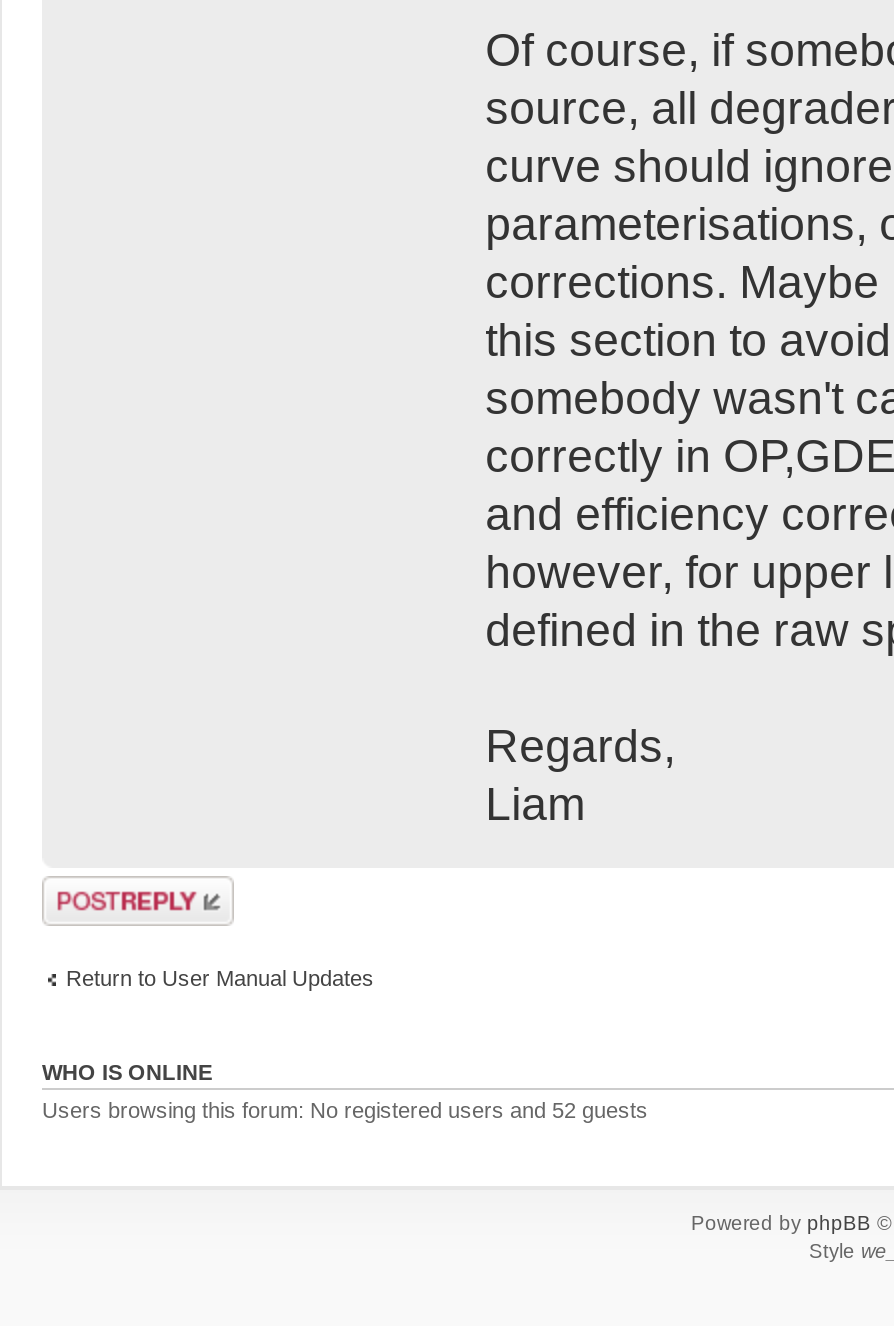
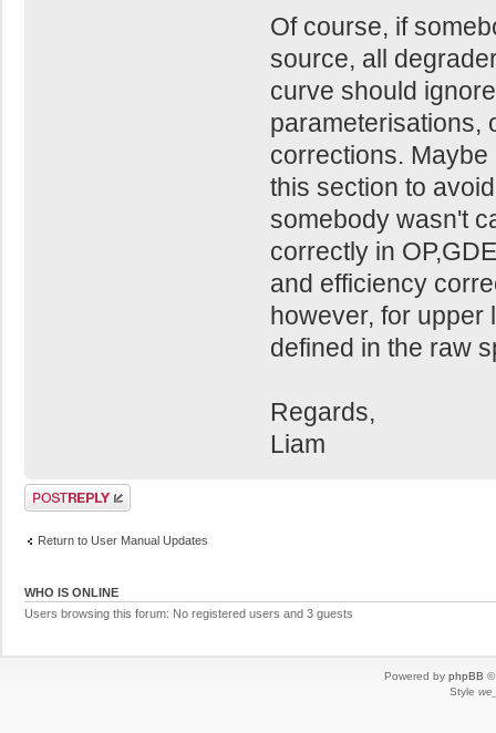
- Users browsing this forum: No registered users and 52 guests
+ Users browsing this forum: No registered users and 3 guests
